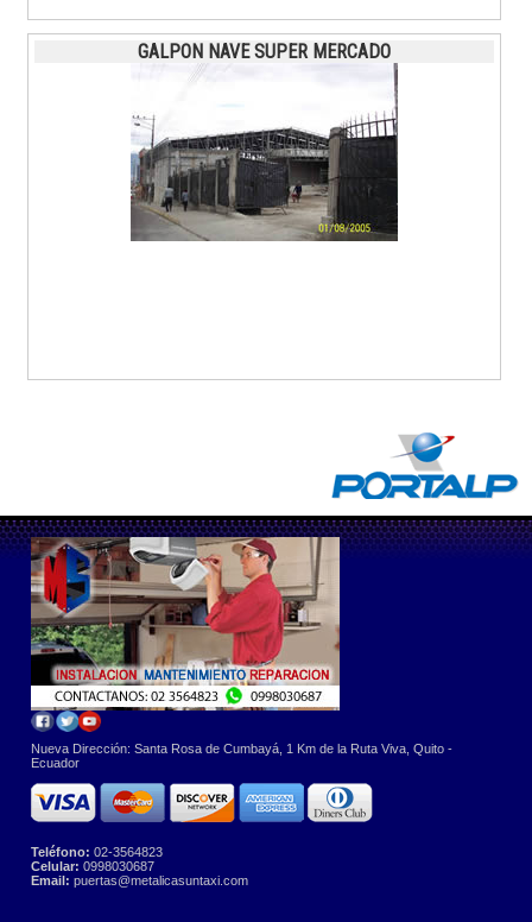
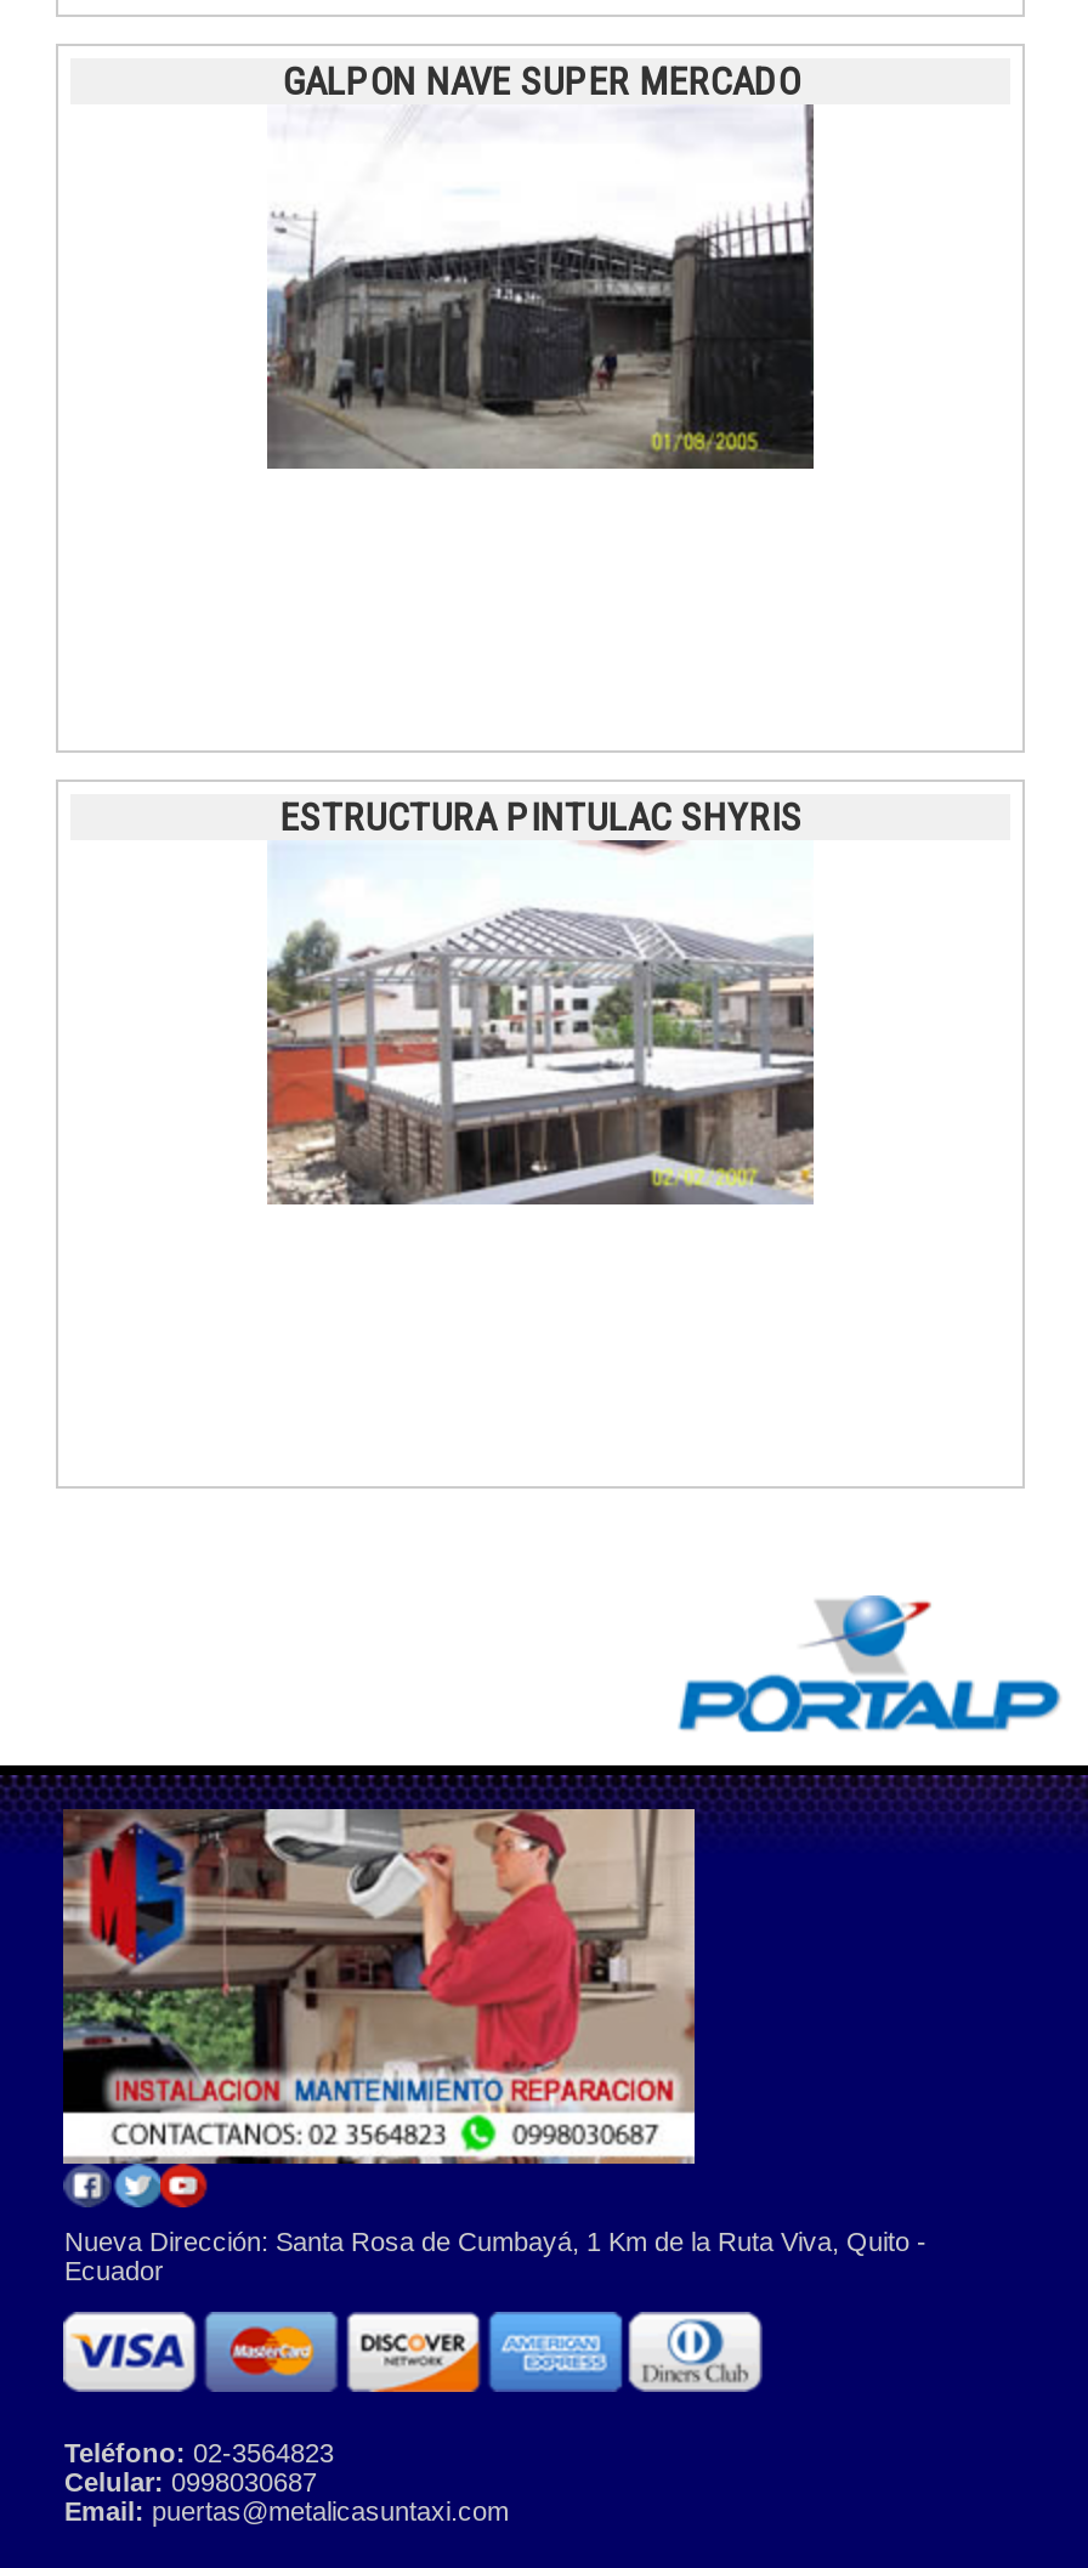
+ [image]

+ ESTRUCTURA PINTULAC SHYRIS
